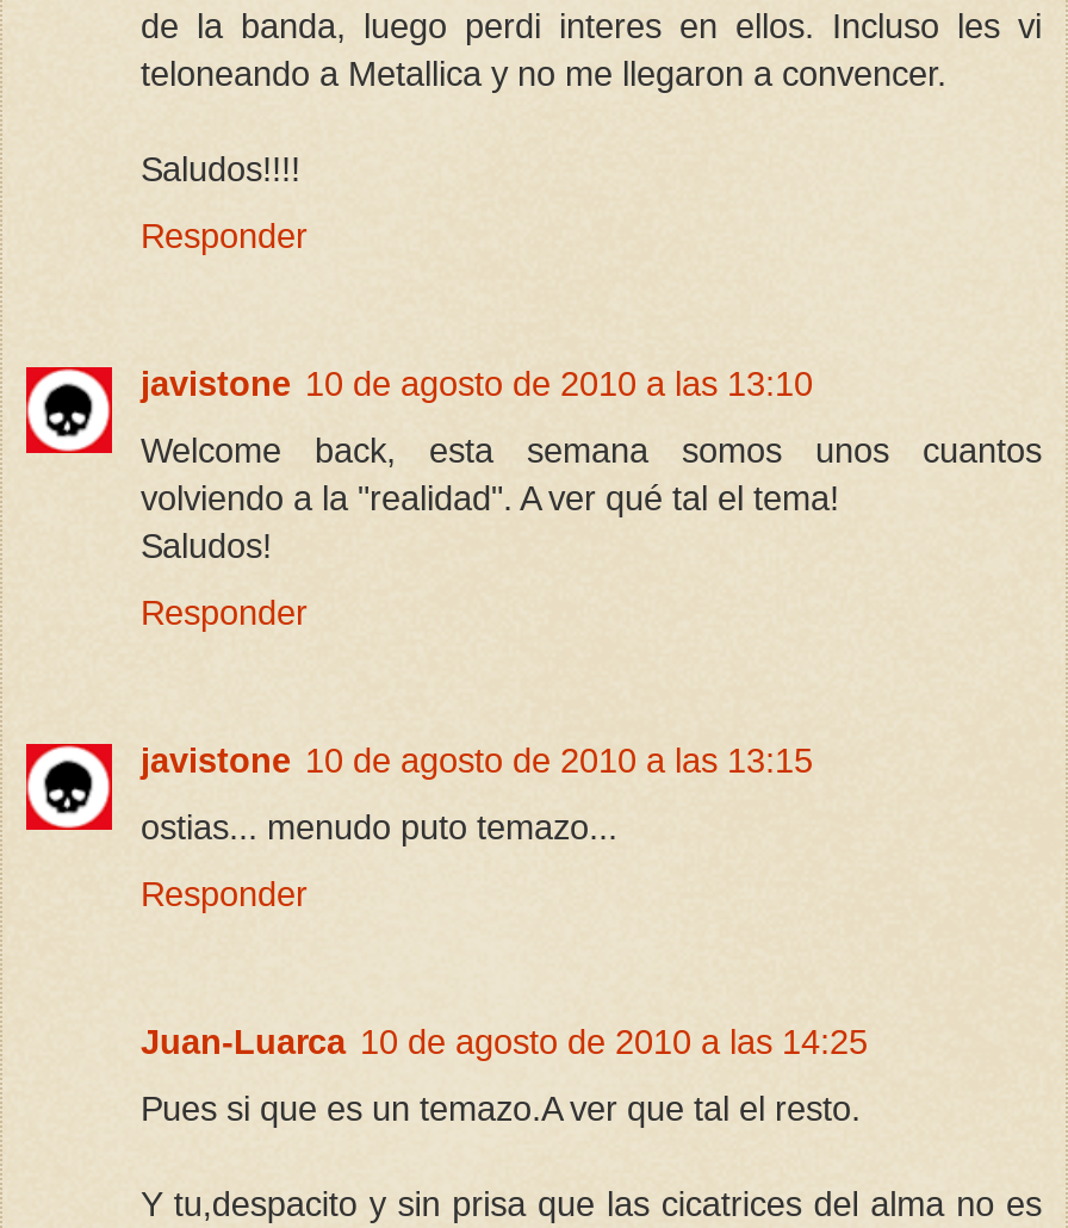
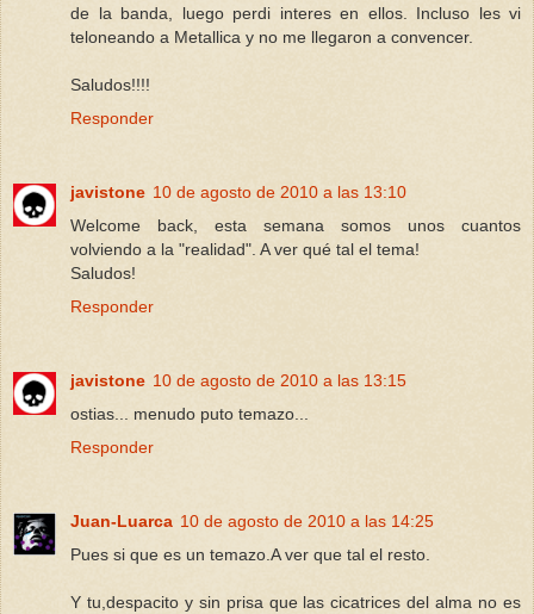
+ [image]
